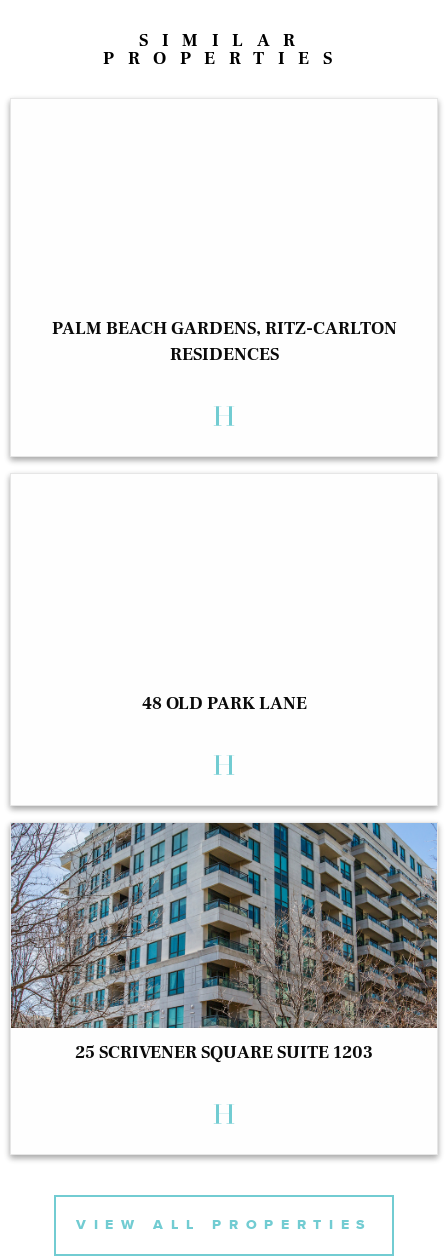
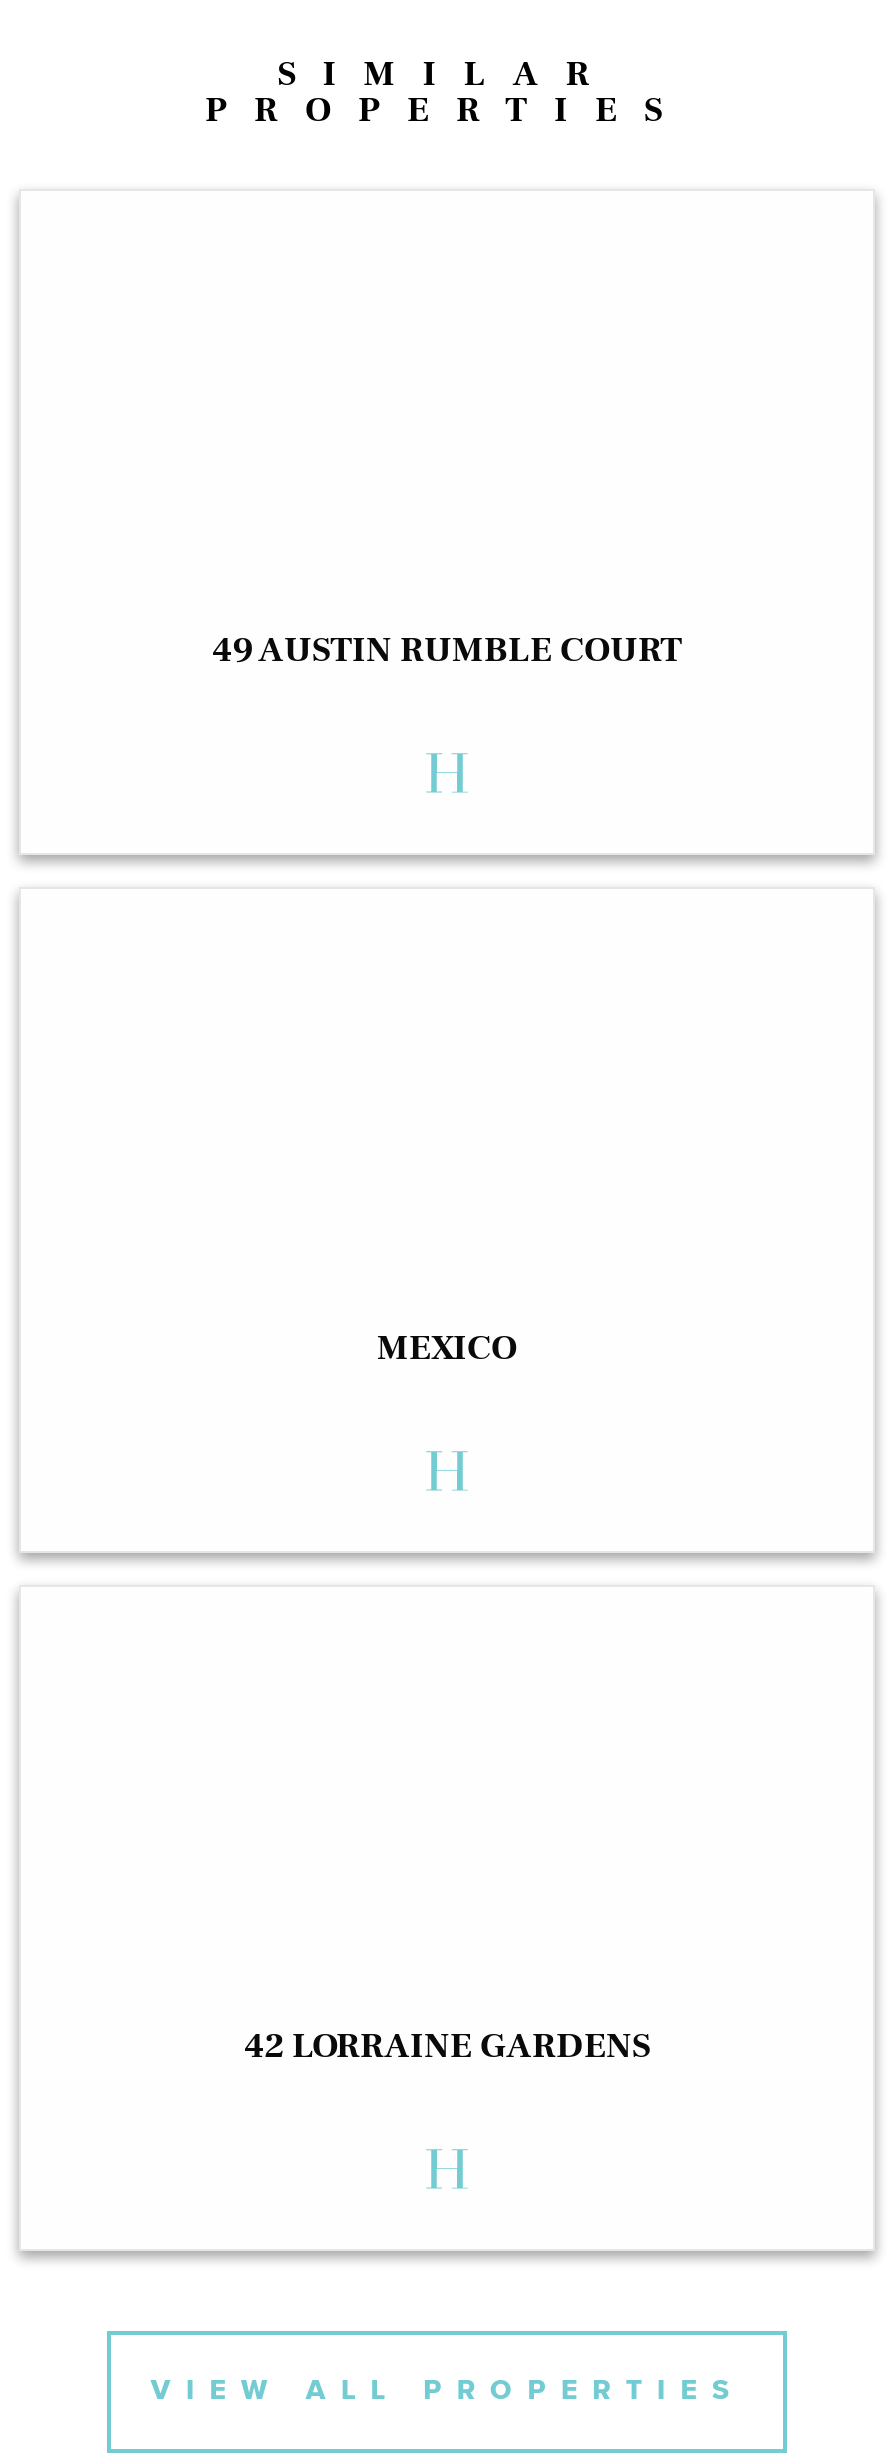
- PALM BEACH GARDENS, RITZ-CARLTON
- RESIDENCES
+ 49 AUSTIN RUMBLE COURT

- 48 OLD PARK LANE
+ MEXICO

- [image]

- 25 SCRIVENER SQUARE SUITE 1203
+ 42 LORRAINE GARDENS
